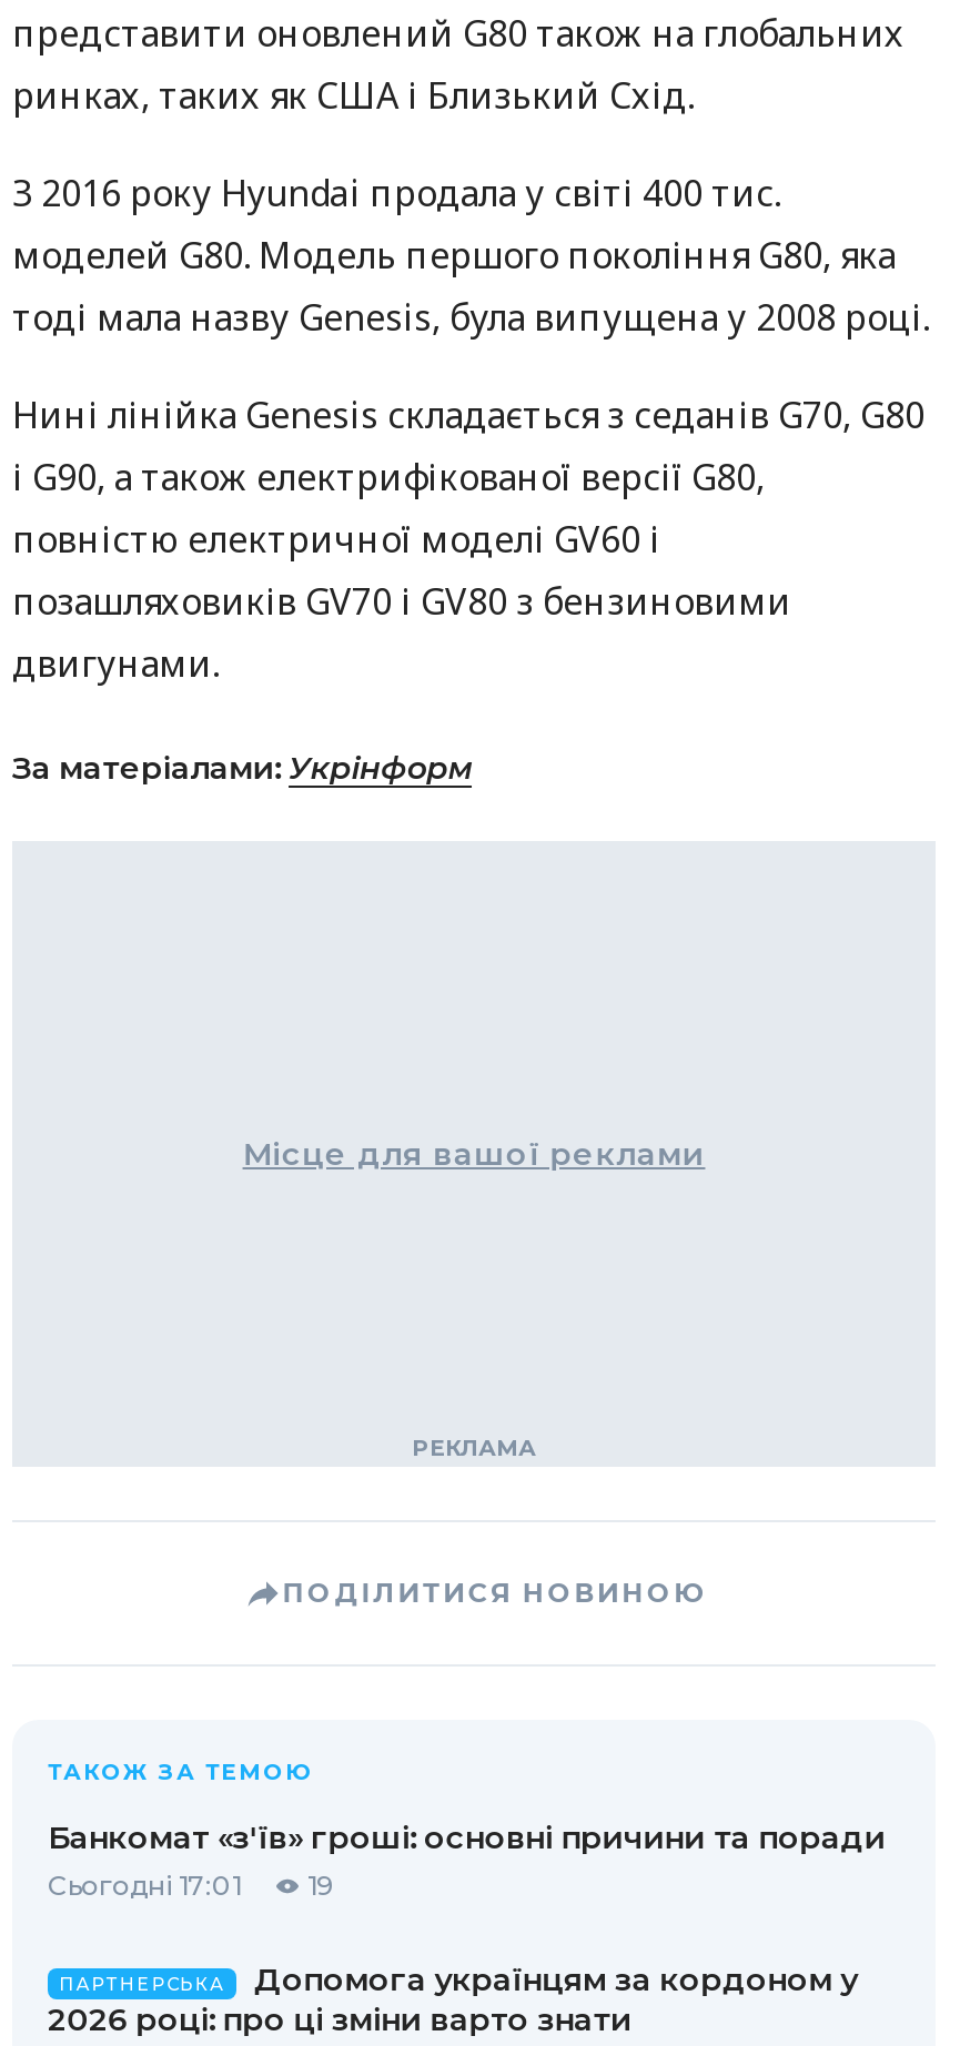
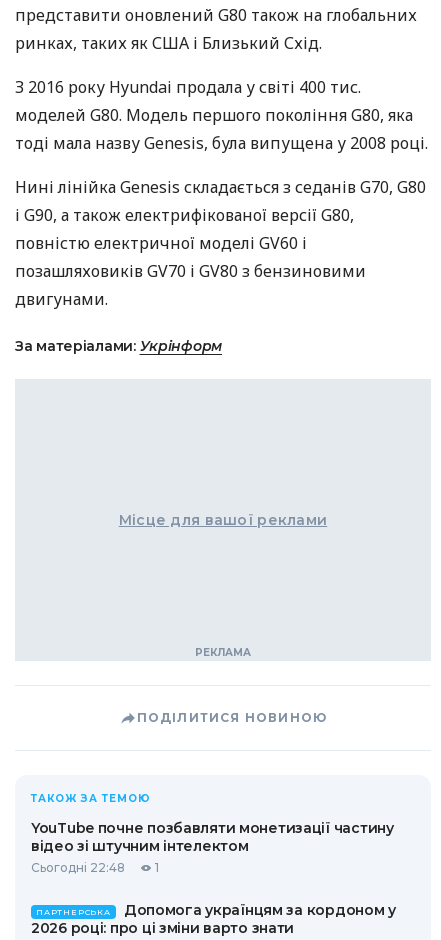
- Банкомат «з'їв» гроші: основні причини та поради
- Сьогодні 17:01
- 19
+ YouTube почне позбавляти монетизації частину
+ відео зі штучним інтелектом
+ Сьогодні 22:48
+ 1
